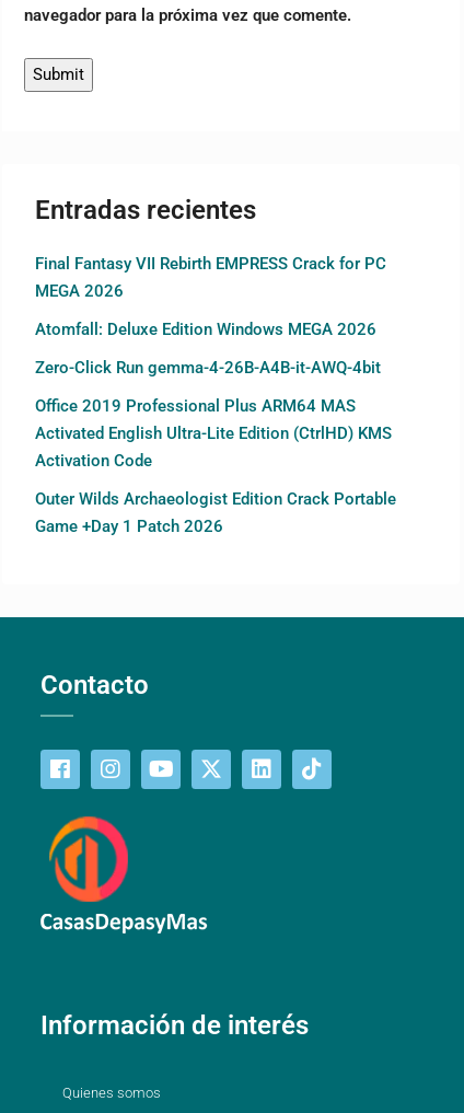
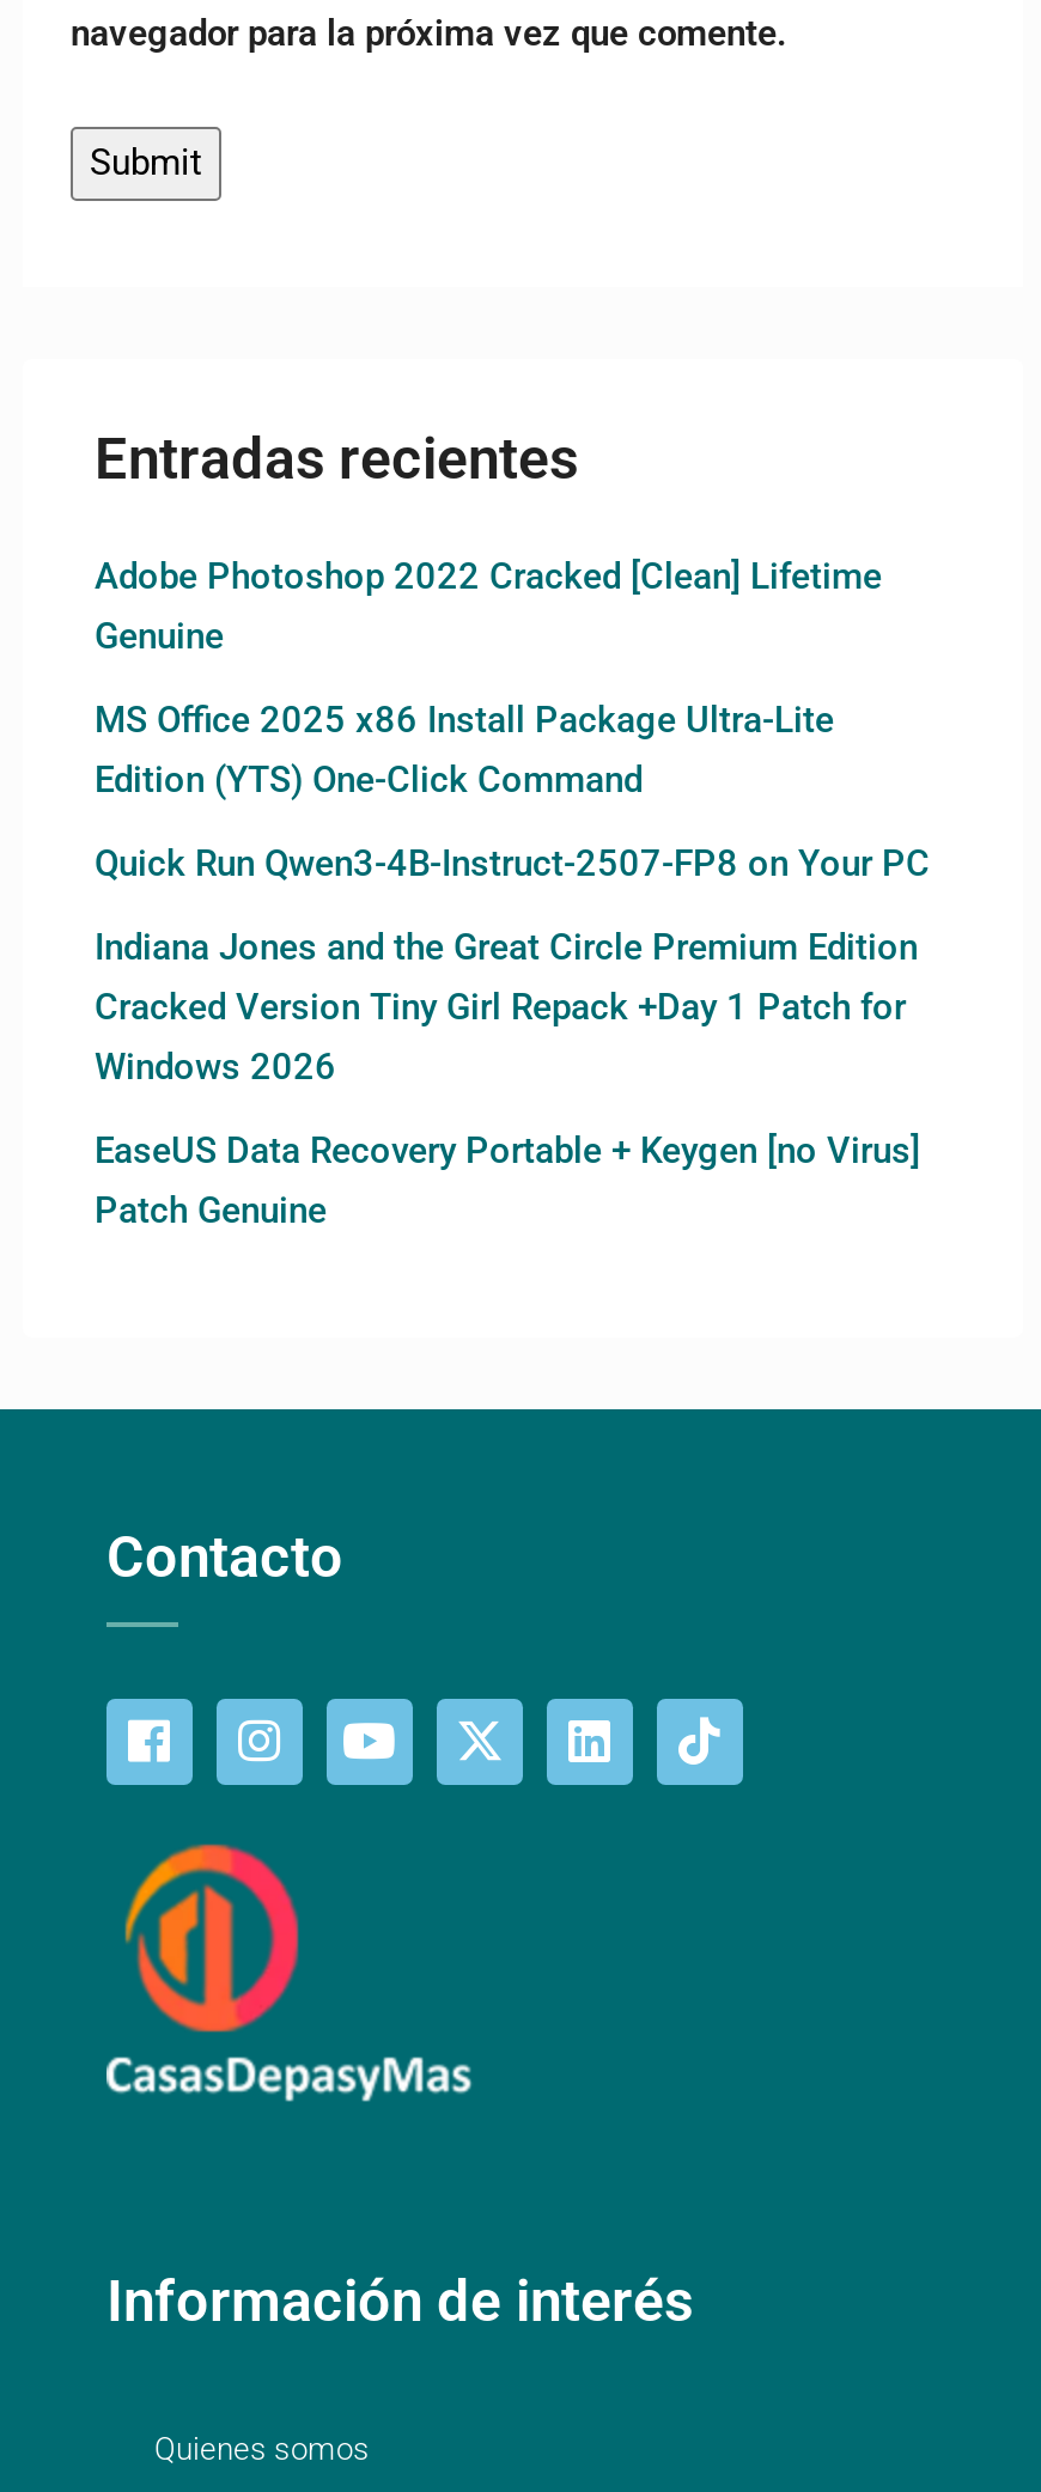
- Final Fantasy VII Rebirth EMPRESS Crack for PC
- MEGA 2026
+ Adobe Photoshop 2022 Cracked [Clean] Lifetime
+ Genuine

- Atomfall: Deluxe Edition Windows MEGA 2026
+ MS Office 2025 x86 Install Package Ultra-Lite
+ Edition (YTS) One-Click Command

- Zero-Click Run gemma-4-26B-A4B-it-AWQ-4bit
+ Quick Run Qwen3-4B-Instruct-2507-FP8 on Your PC

- Office 2019 Professional Plus ARM64 MAS
- Activated English Ultra-Lite Edition (CtrlHD) KMS
- Activation Code
+ Indiana Jones and the Great Circle Premium Edition
+ Cracked Version Tiny Girl Repack +Day 1 Patch for
+ Windows 2026

- Outer Wilds Archaeologist Edition Crack Portable
- Game +Day 1 Patch 2026
+ EaseUS Data Recovery Portable + Keygen [no Virus]
+ Patch Genuine
